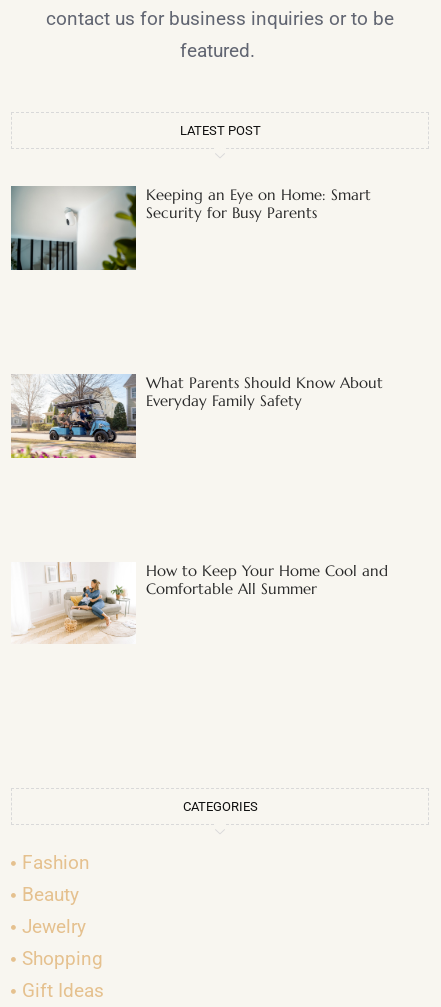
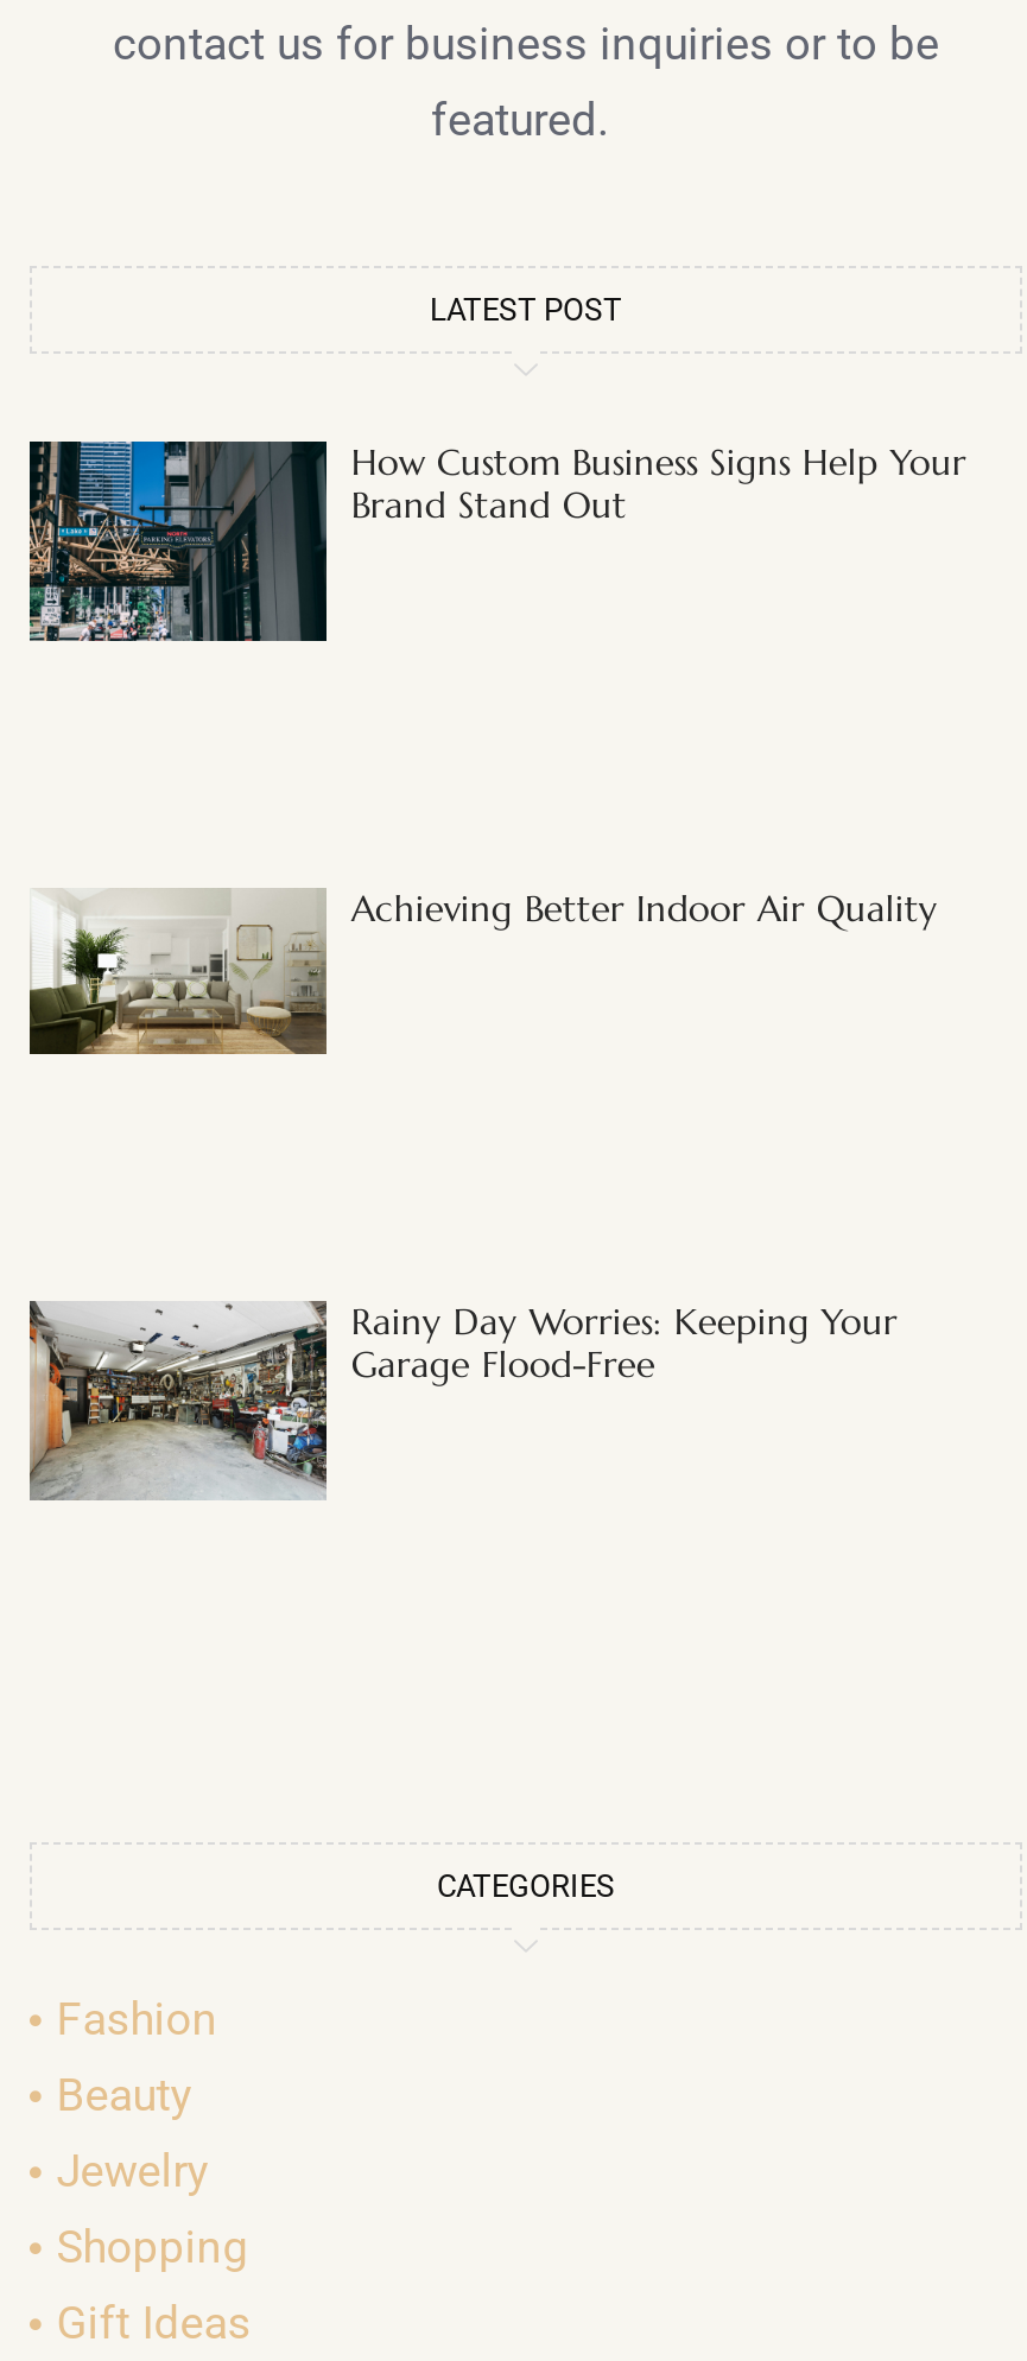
- [image]
- Keeping an Eye on Home: Smart
- Security for Busy Parents
+ [image]
+ How Custom Business Signs Help Your
+ Brand Stand Out

- [image]
- What Parents Should Know About
- Everyday Family Safety
+ [image]
+ Achieving Better Indoor Air Quality

- [image]
- How to Keep Your Home Cool and
- Comfortable All Summer
+ [image]
+ Rainy Day Worries: Keeping Your
+ Garage Flood-Free
